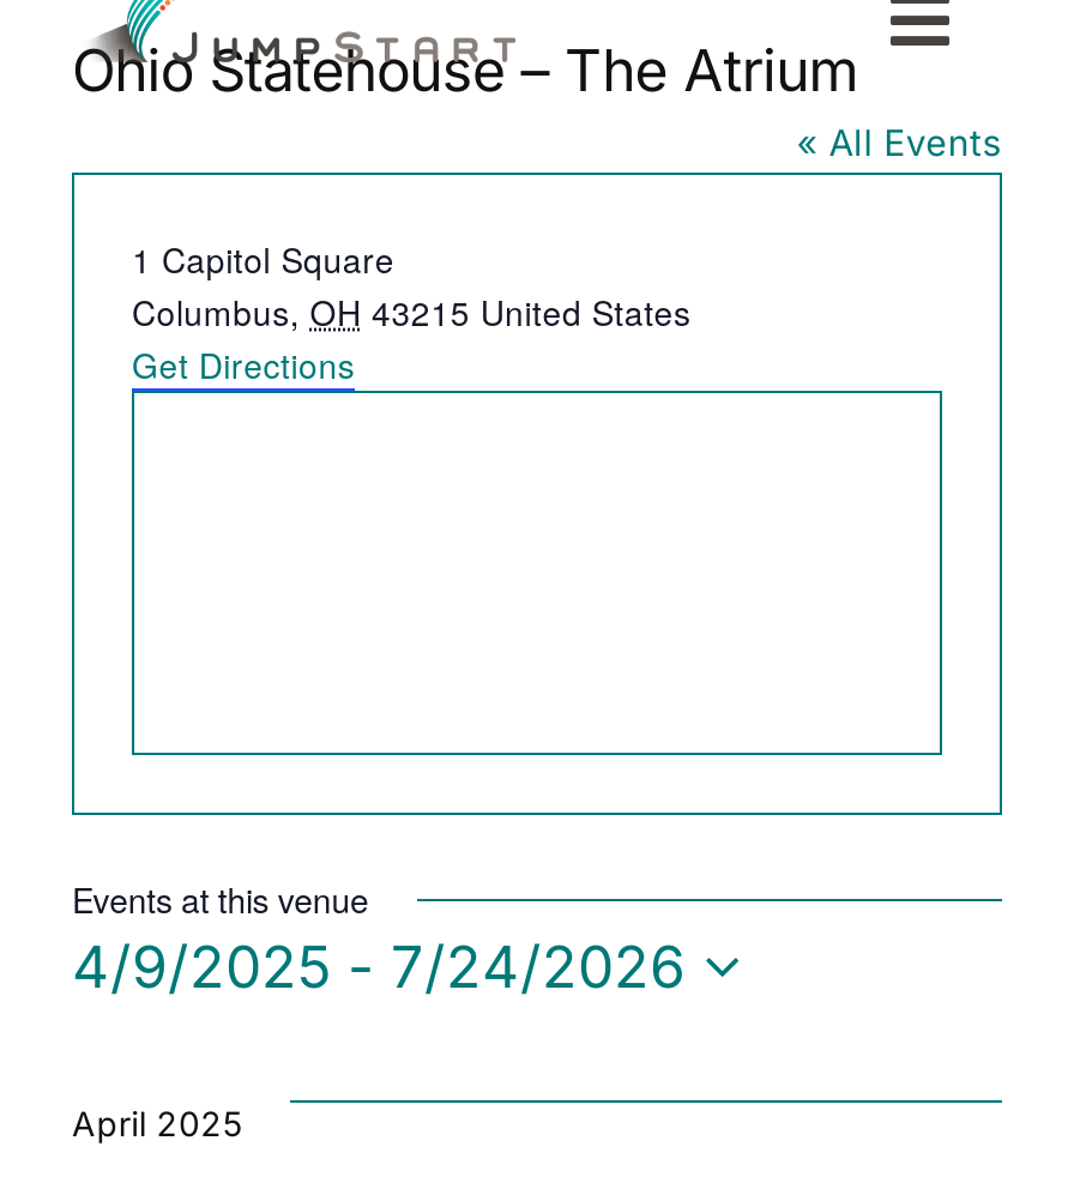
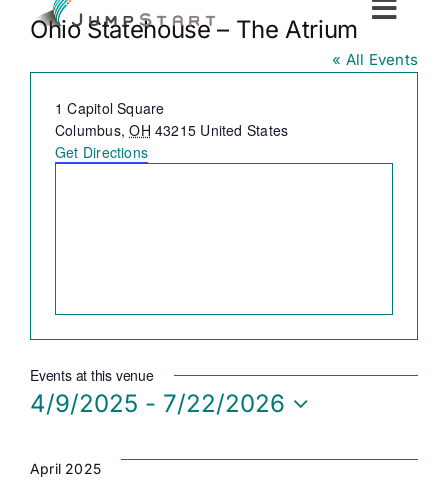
- 4/9/2025 - 7/24/2026
+ 4/9/2025 - 7/22/2026
